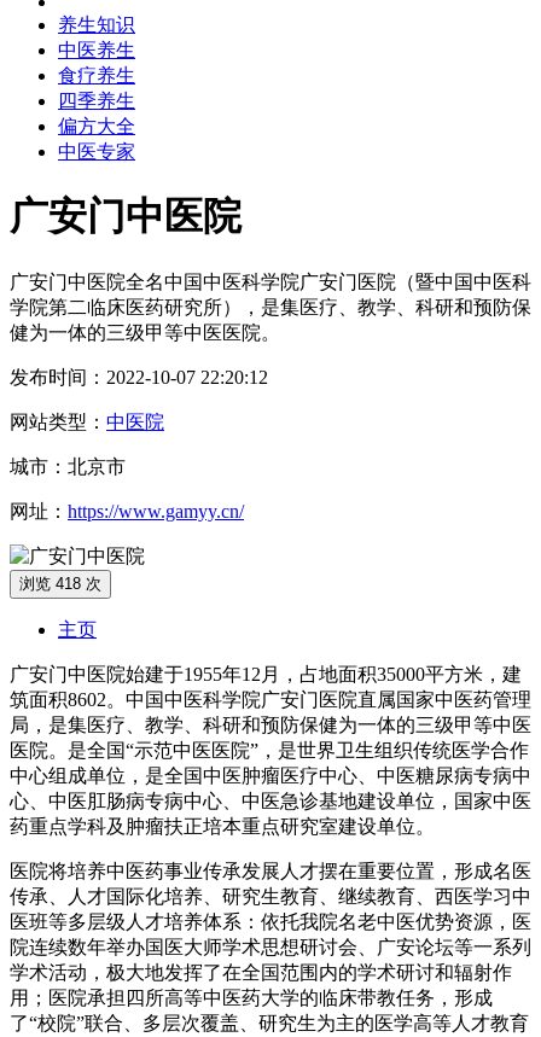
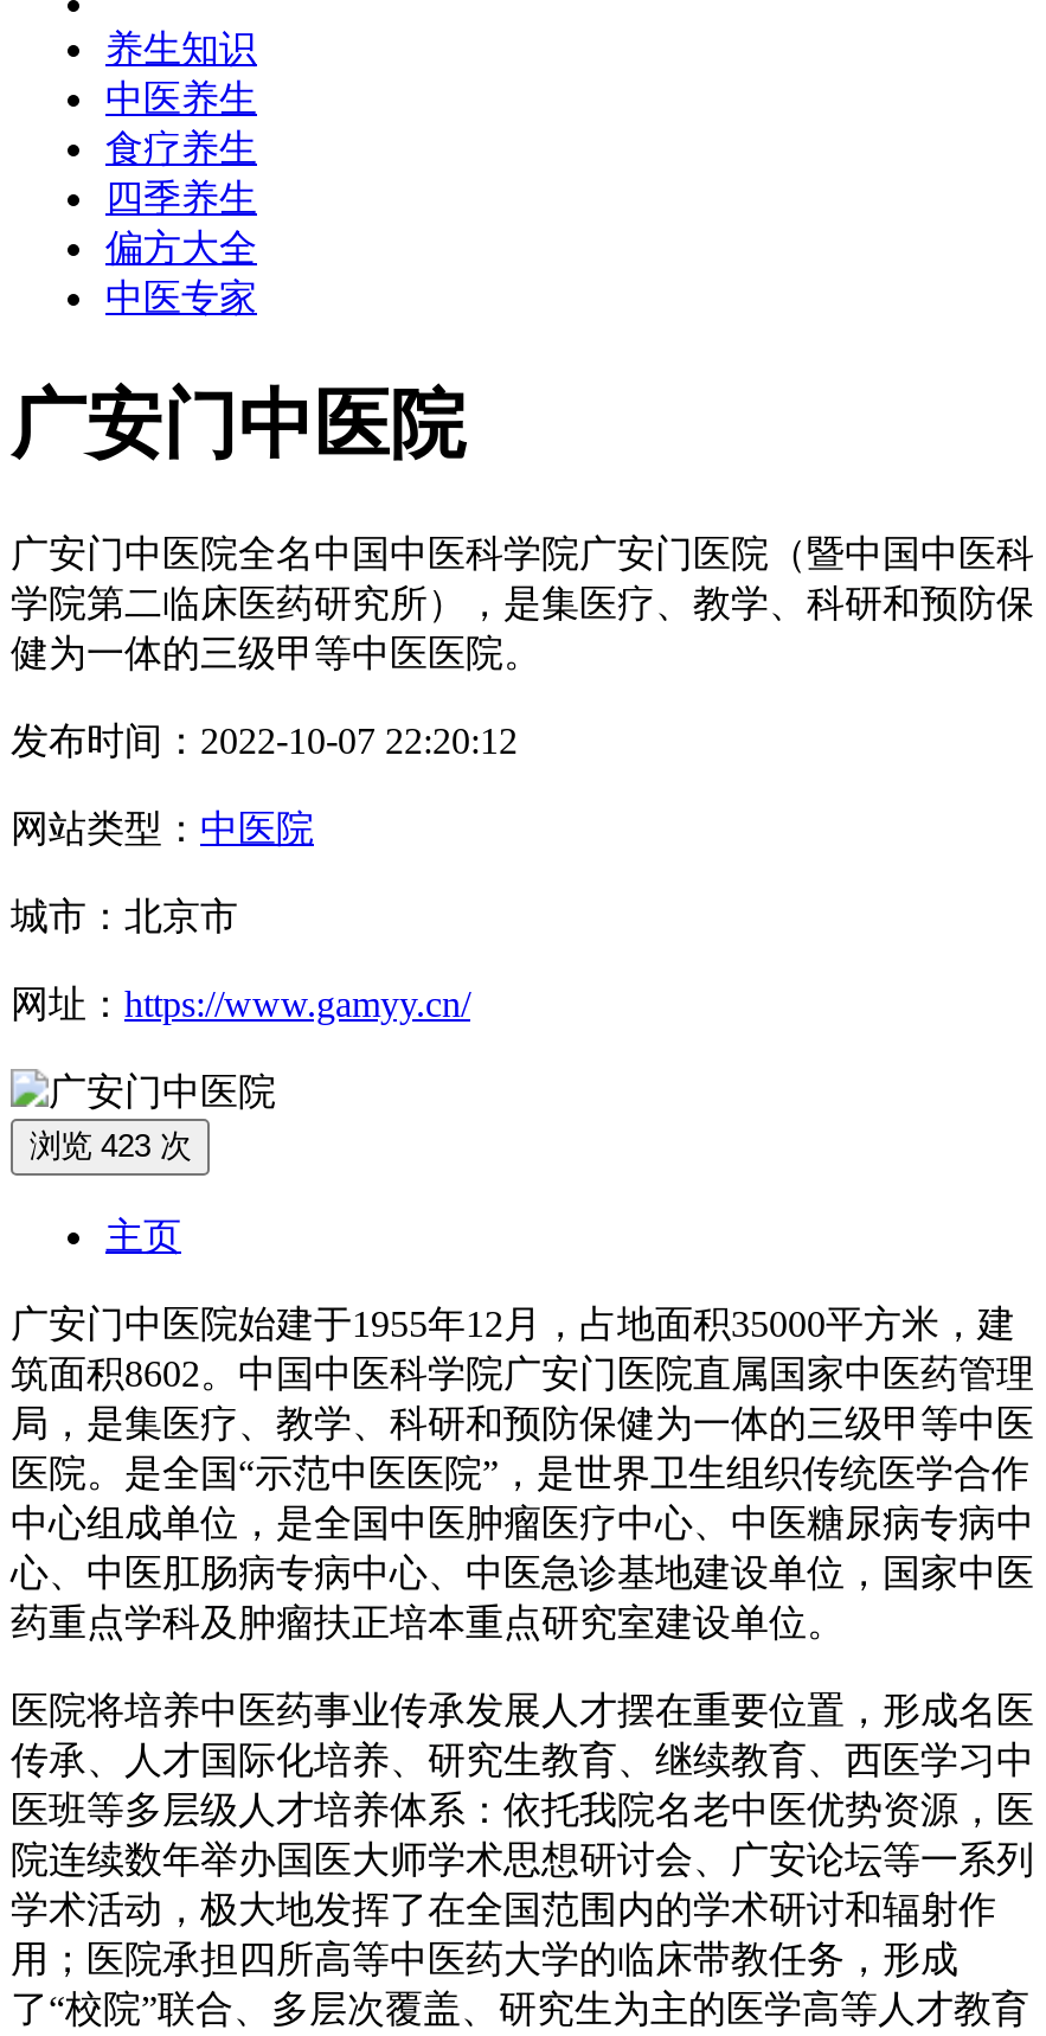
- 浏览 418 次
+ 浏览 423 次
